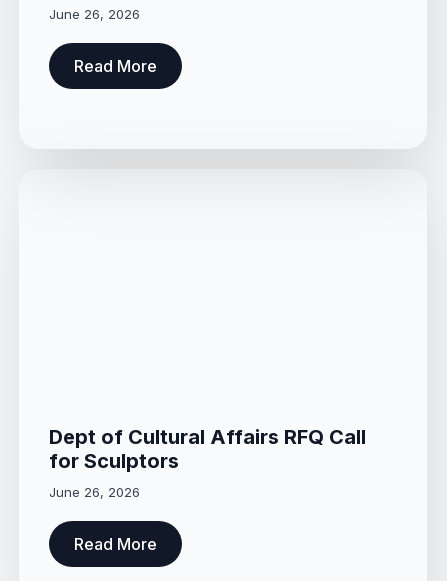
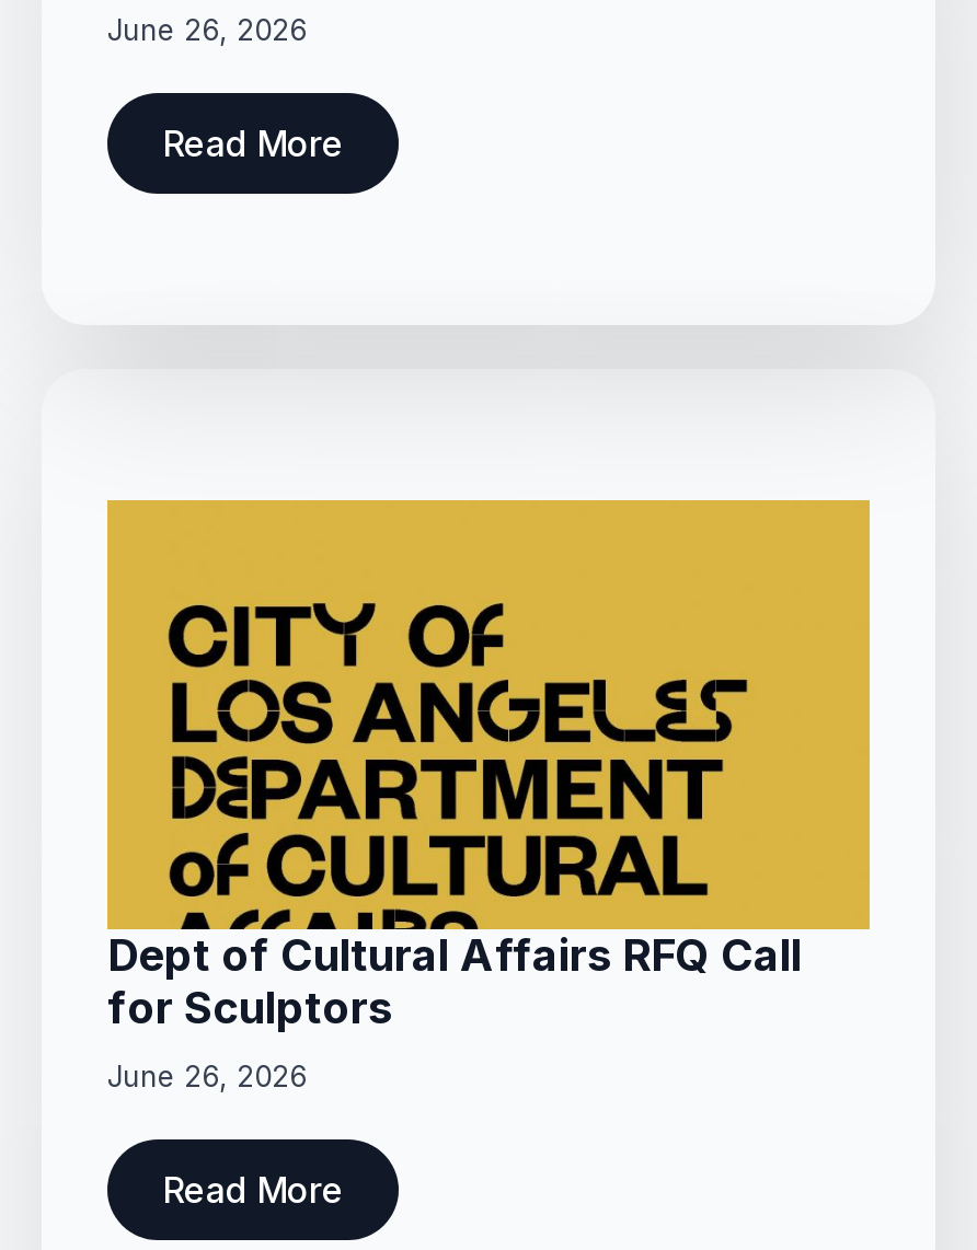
+ [image]
